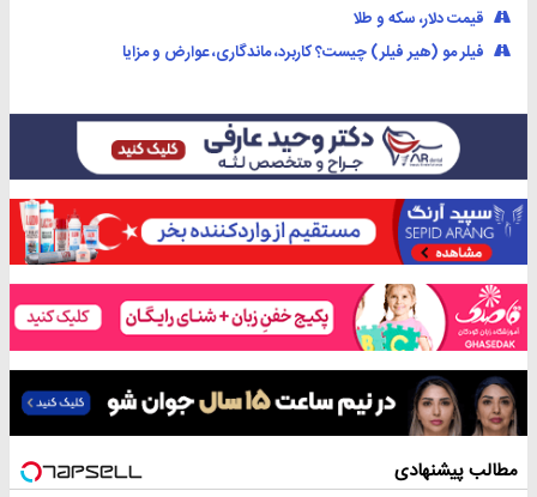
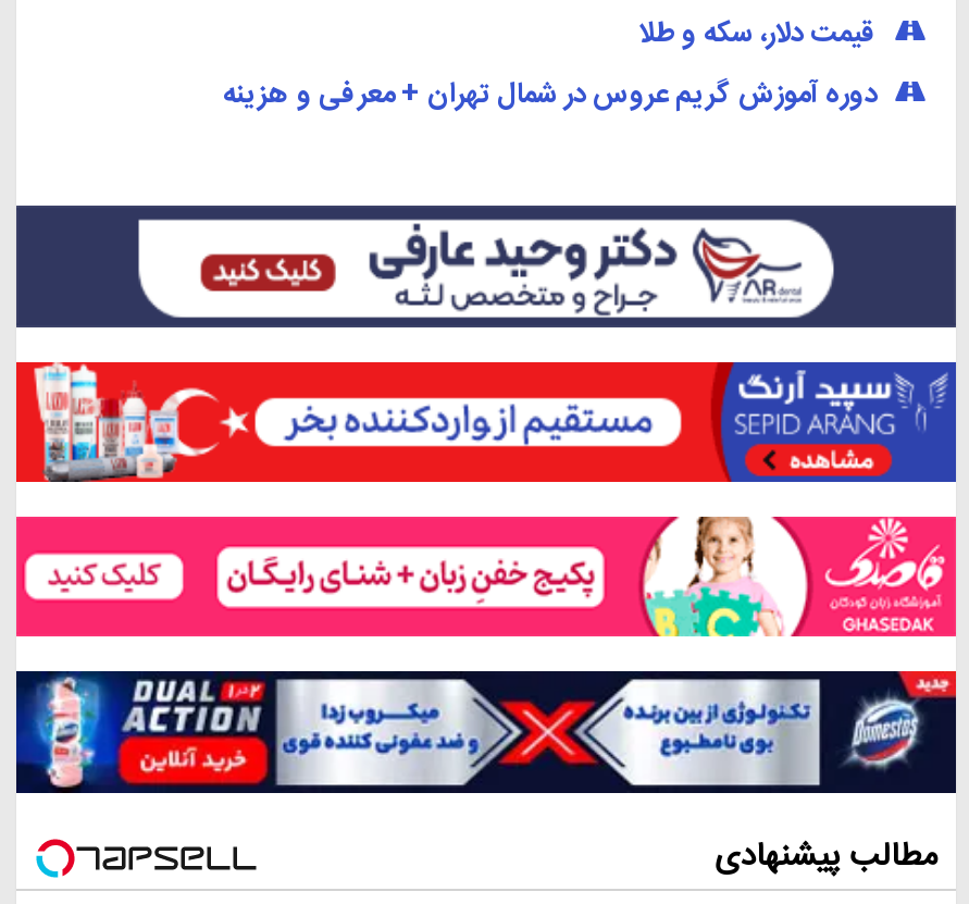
- فیلر مو (هیر فیلر) چیست؟ کاربرد، ماندگاری،‌ عوارض و مزایا
+ دوره آموزش گریم عروس در شمال تهران + معرفی و هزینه

- [image]
+ [image]
